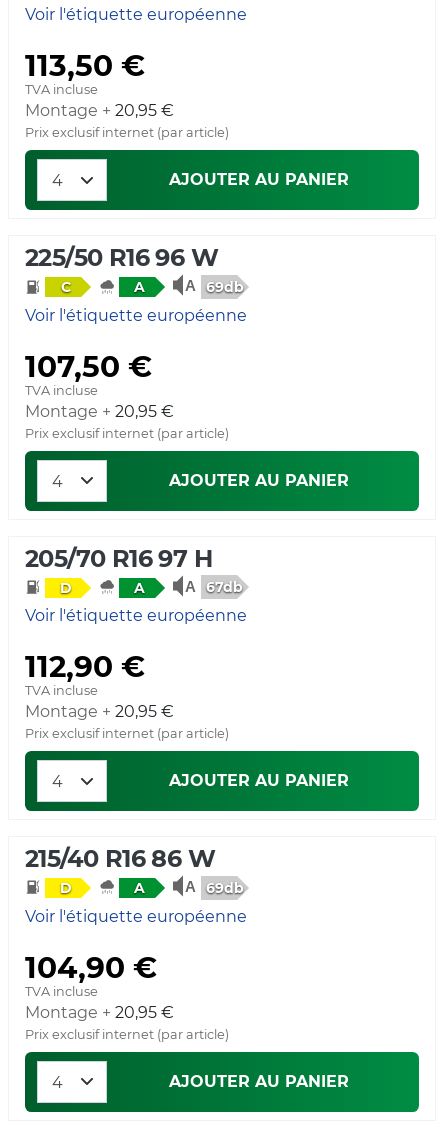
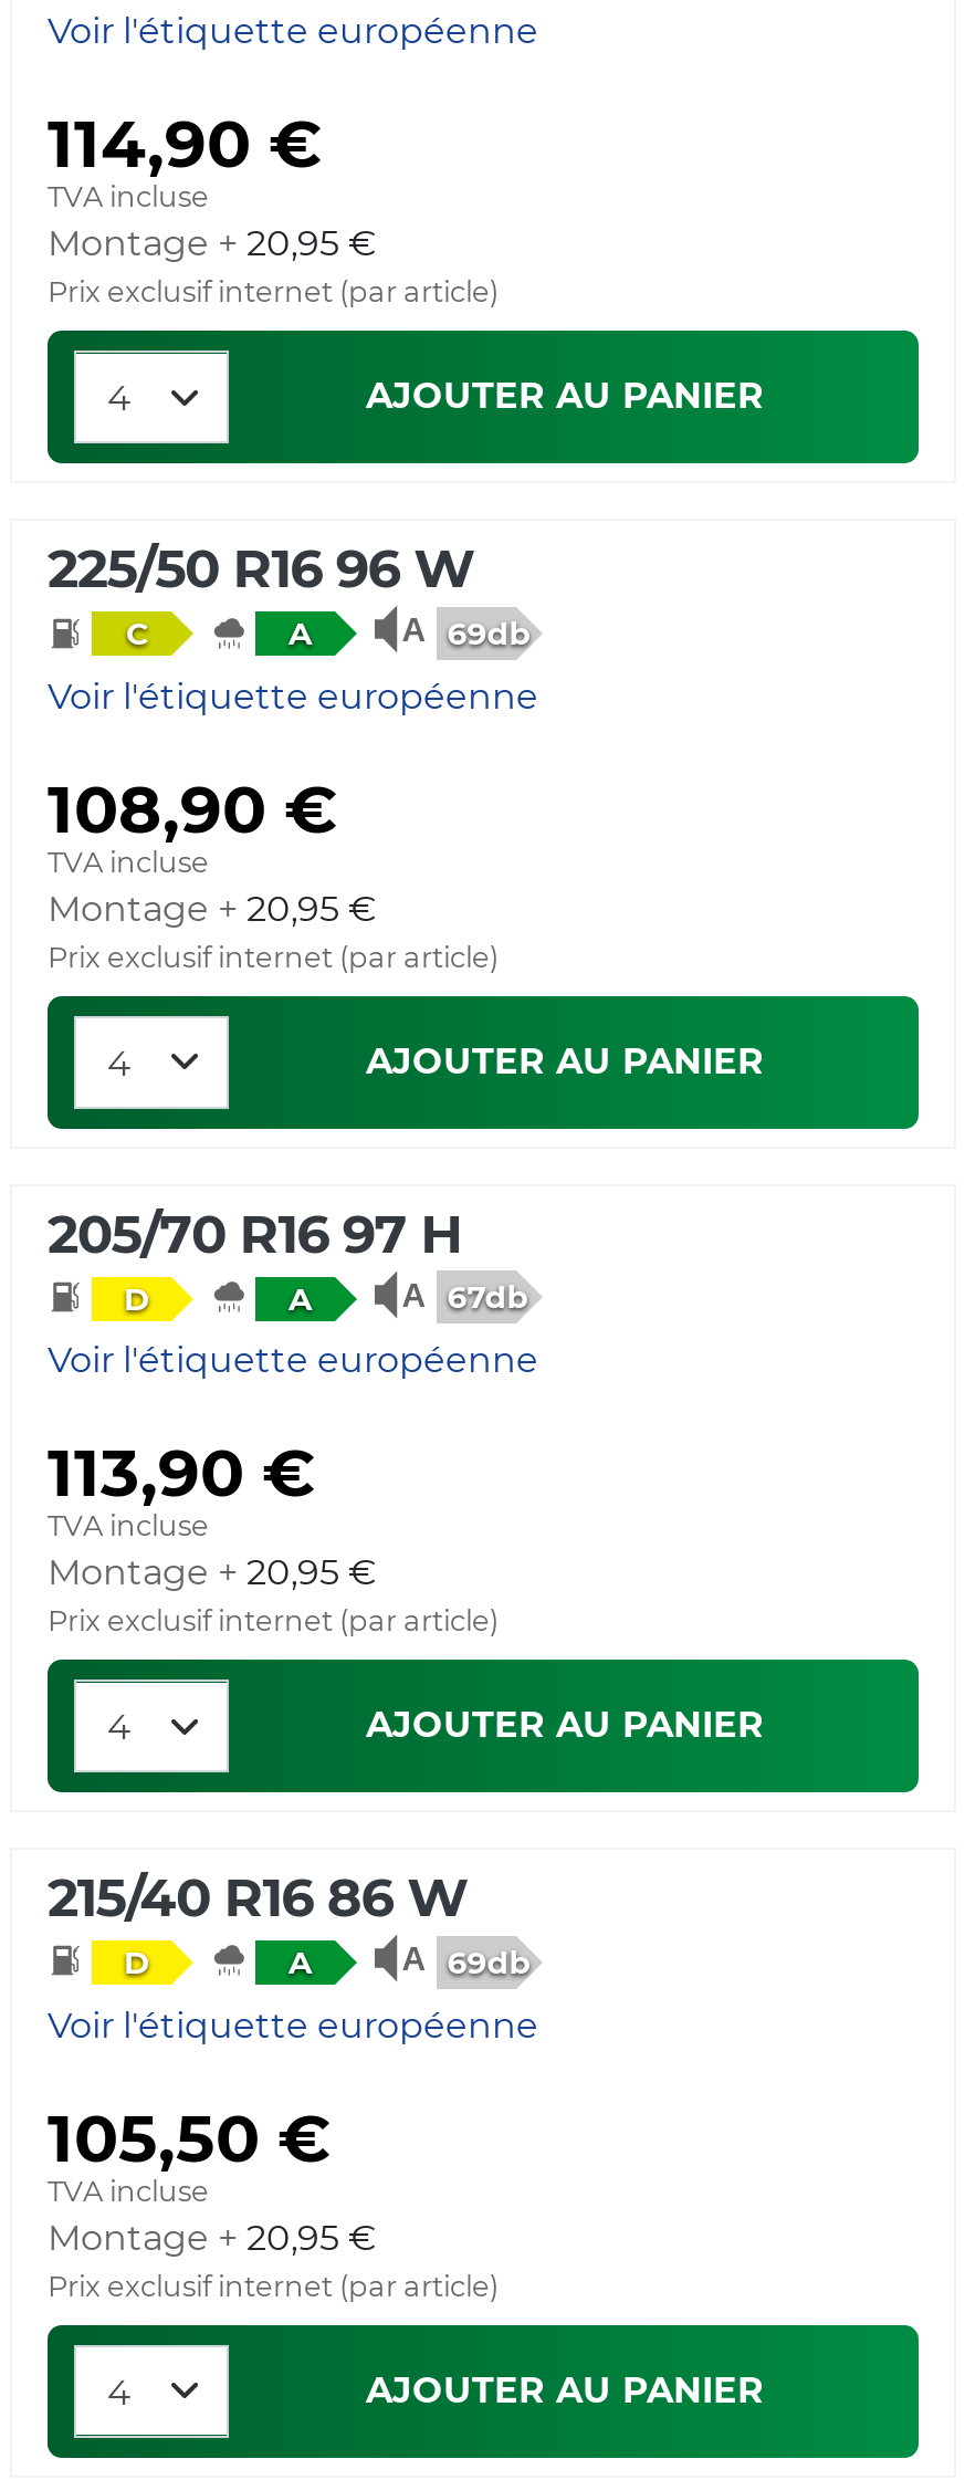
- 113,50 €
+ 114,90 €

- 107,50 €
+ 108,90 €

- 112,90 €
+ 113,90 €

- 104,90 €
+ 105,50 €
